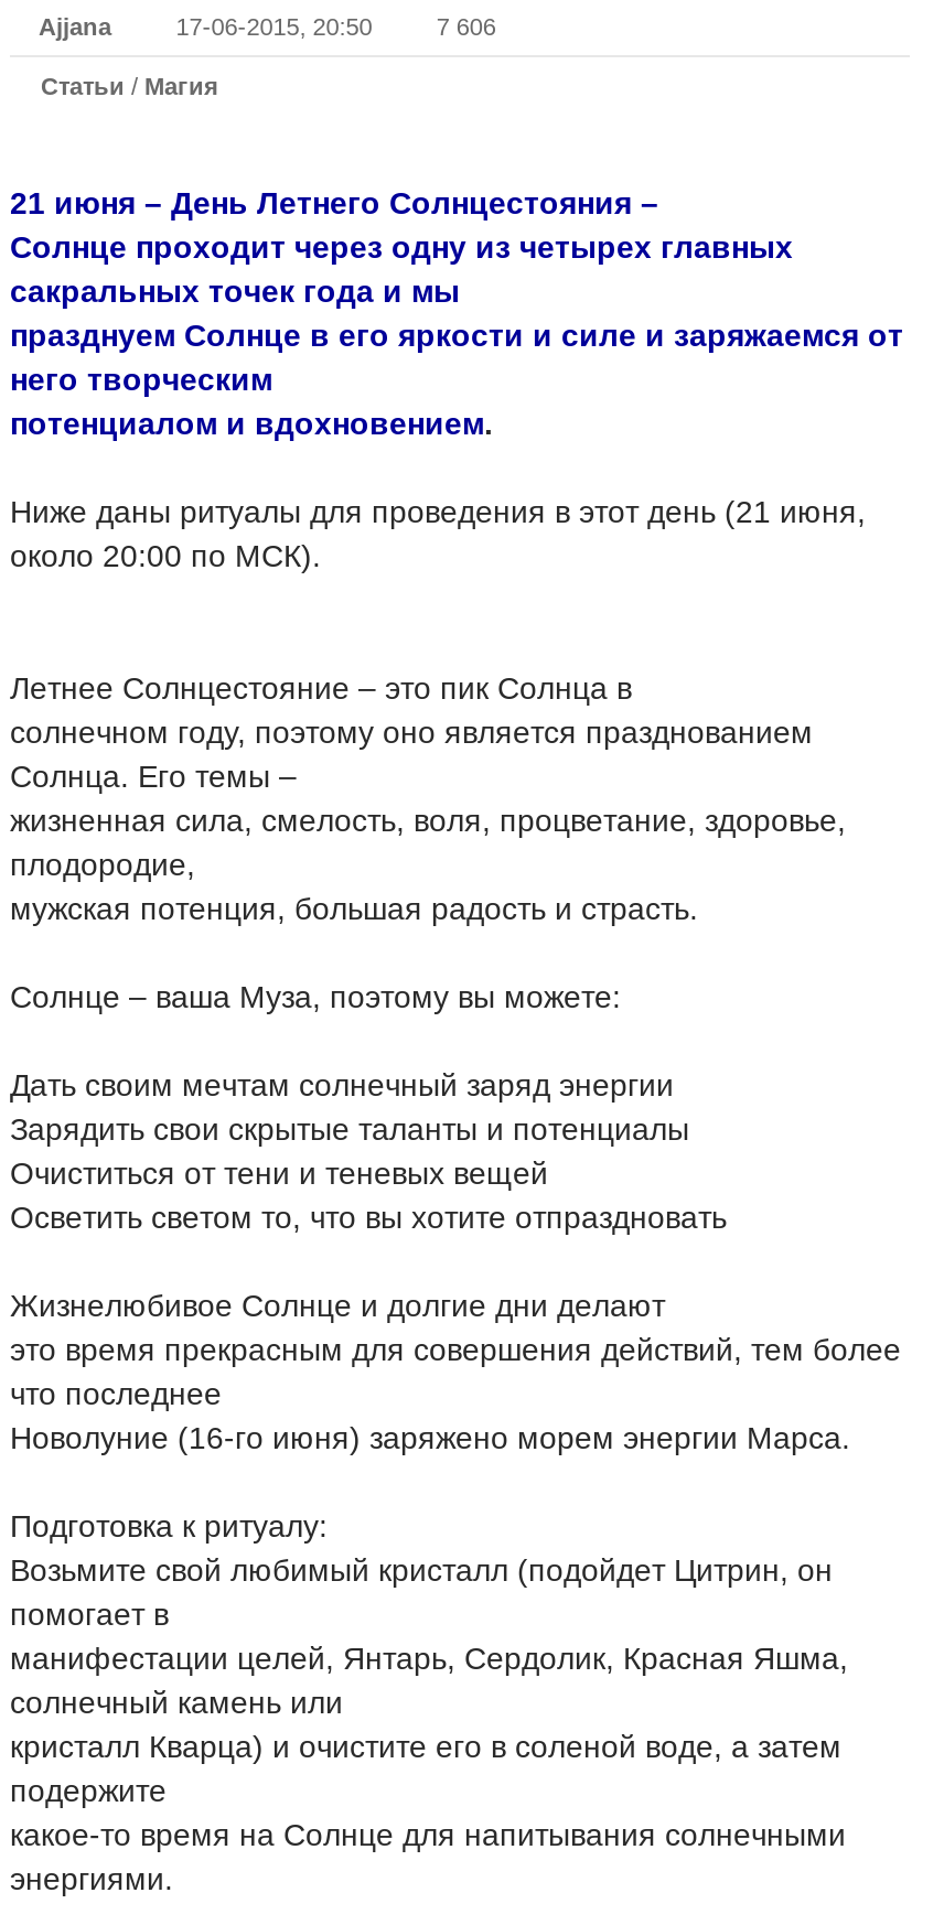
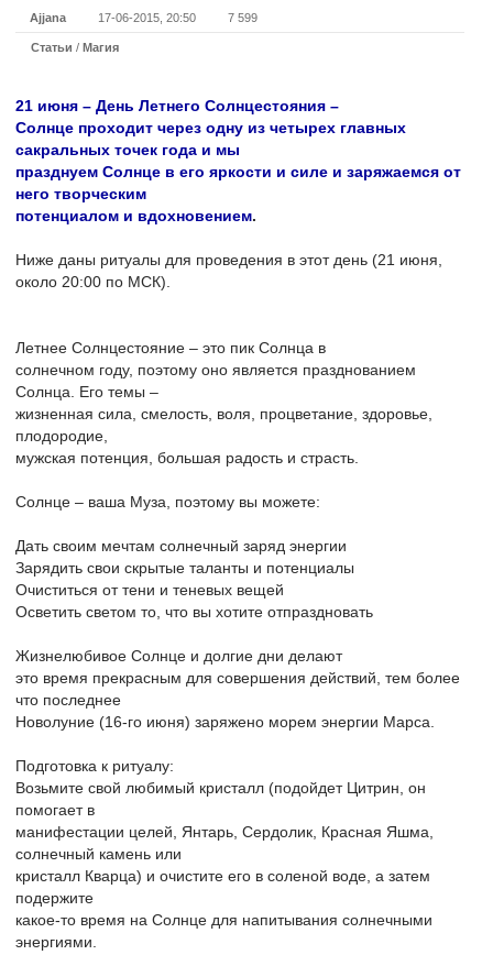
- 7 606
+ 7 599
